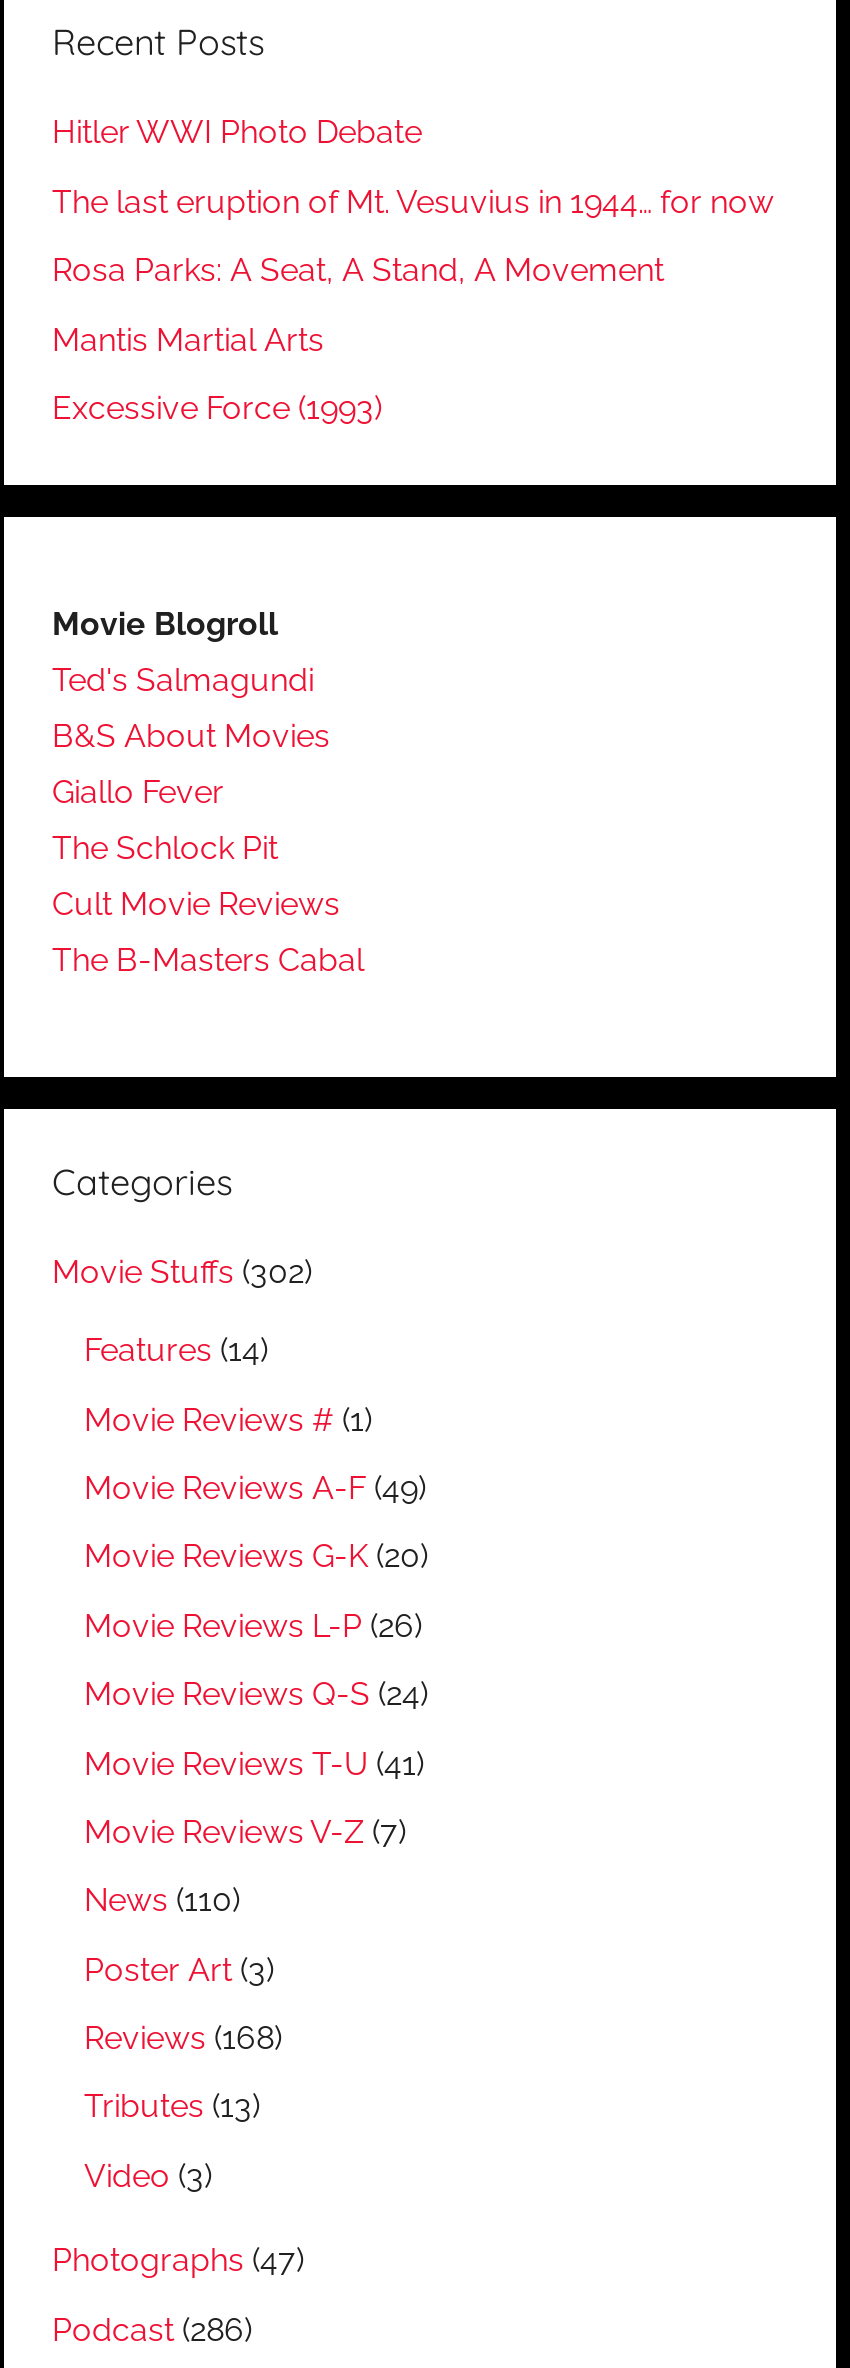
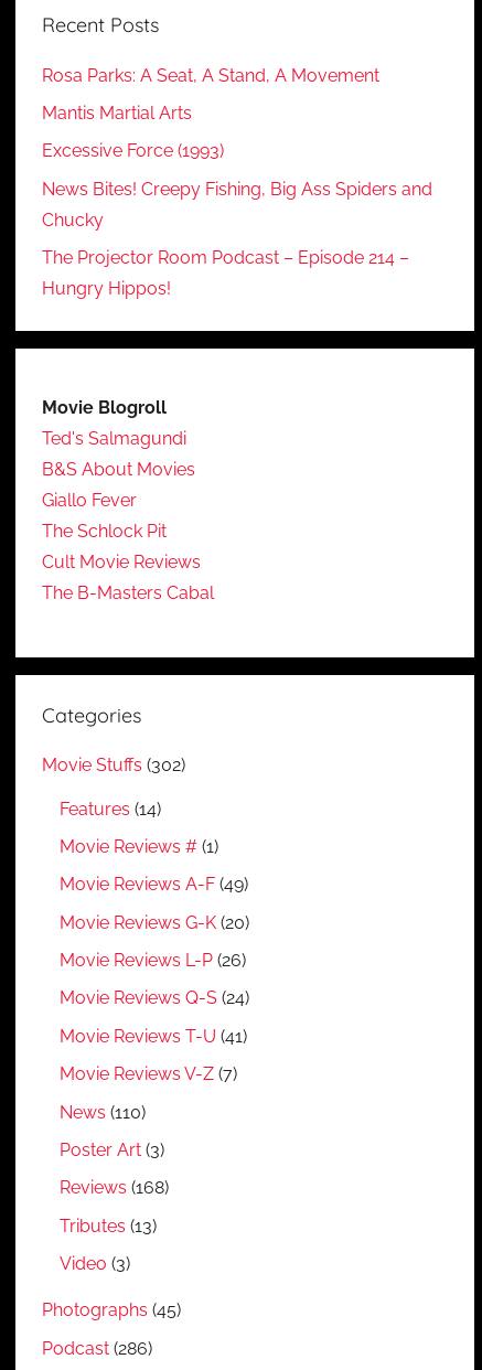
- Hitler WWI Photo Debate
- The last eruption of Mt. Vesuvius in 1944… for now

moved up: Rosa Parks: A Seat, A Stand, A Movement | Mantis Martial Arts | Excessive Force (1993)

+ News Bites! Creepy Fishing, Big Ass Spiders and
+ Chucky
+ The Projector Room Podcast – Episode 214 –
+ Hungry Hippos!

- Photographs (47)
+ Photographs (45)
